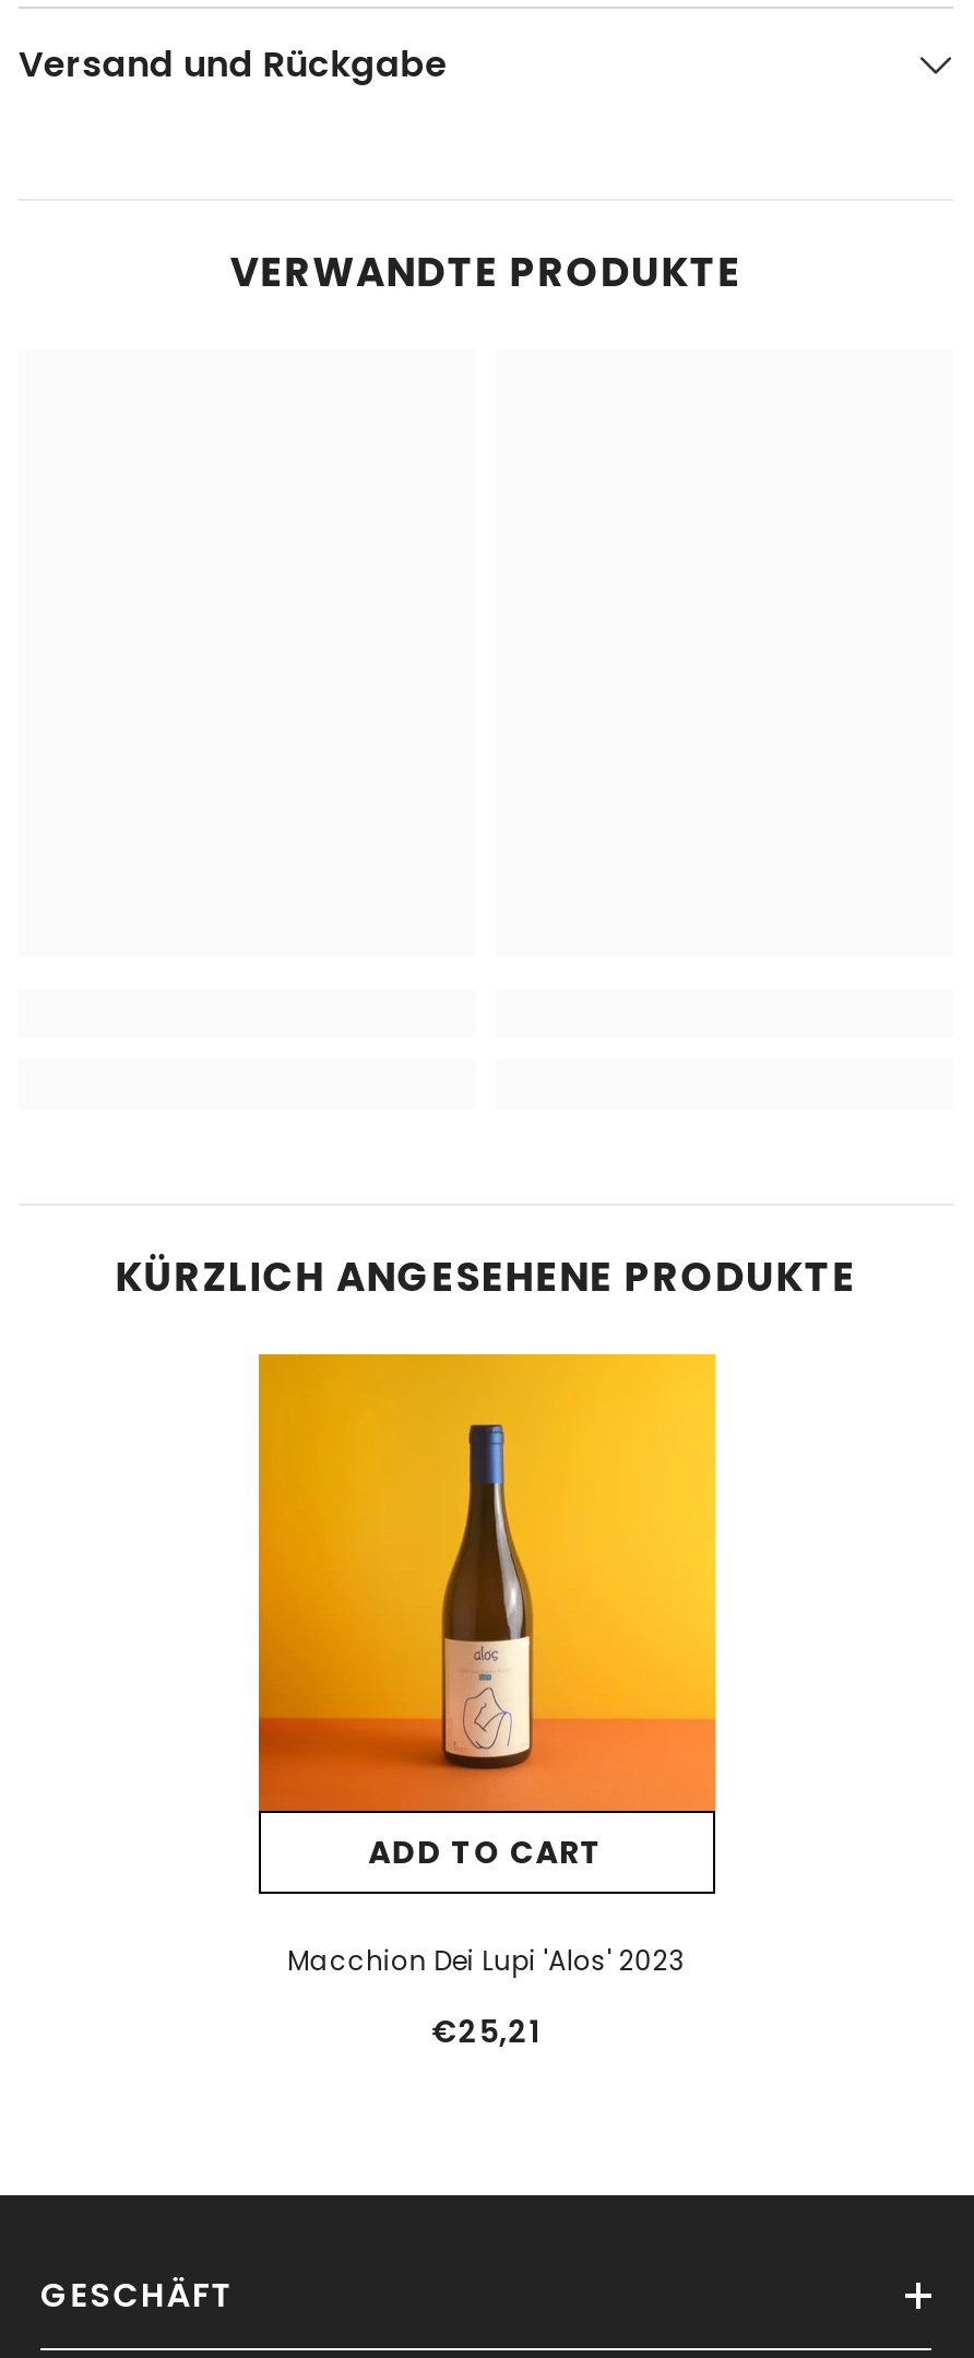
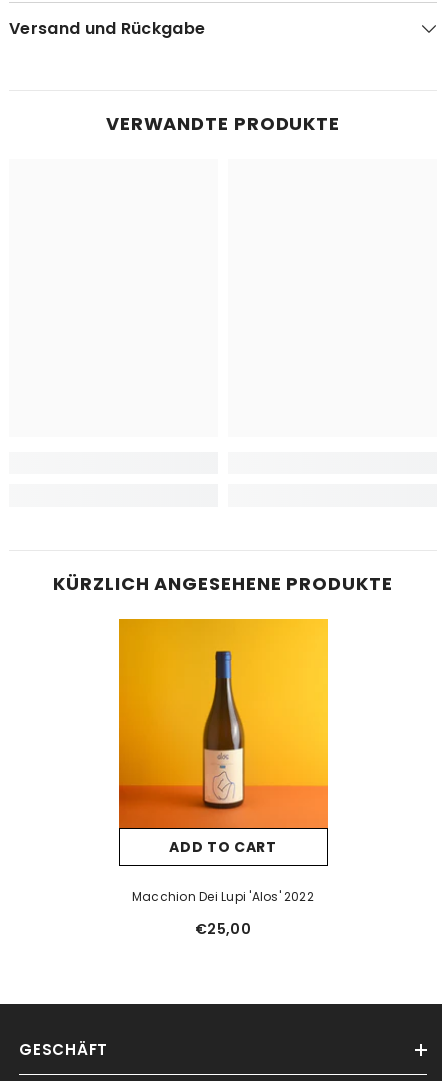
- Macchion Dei Lupi 'Alos' 2023
+ Macchion Dei Lupi 'Alos' 2022

- €25,21
+ €25,00
